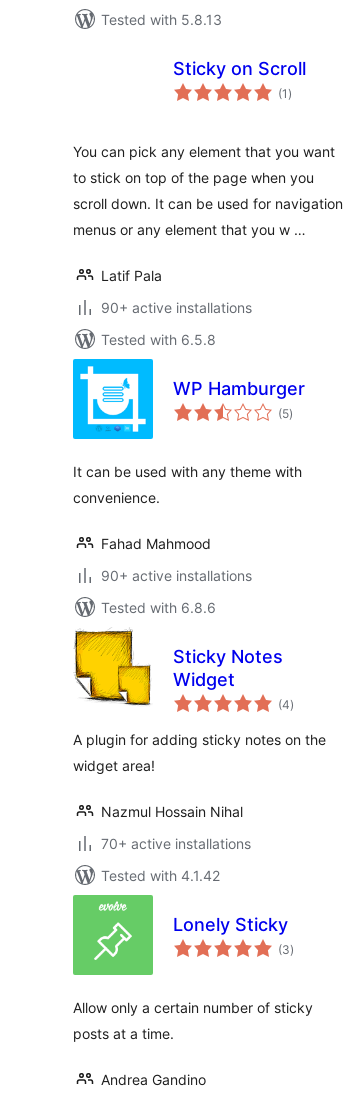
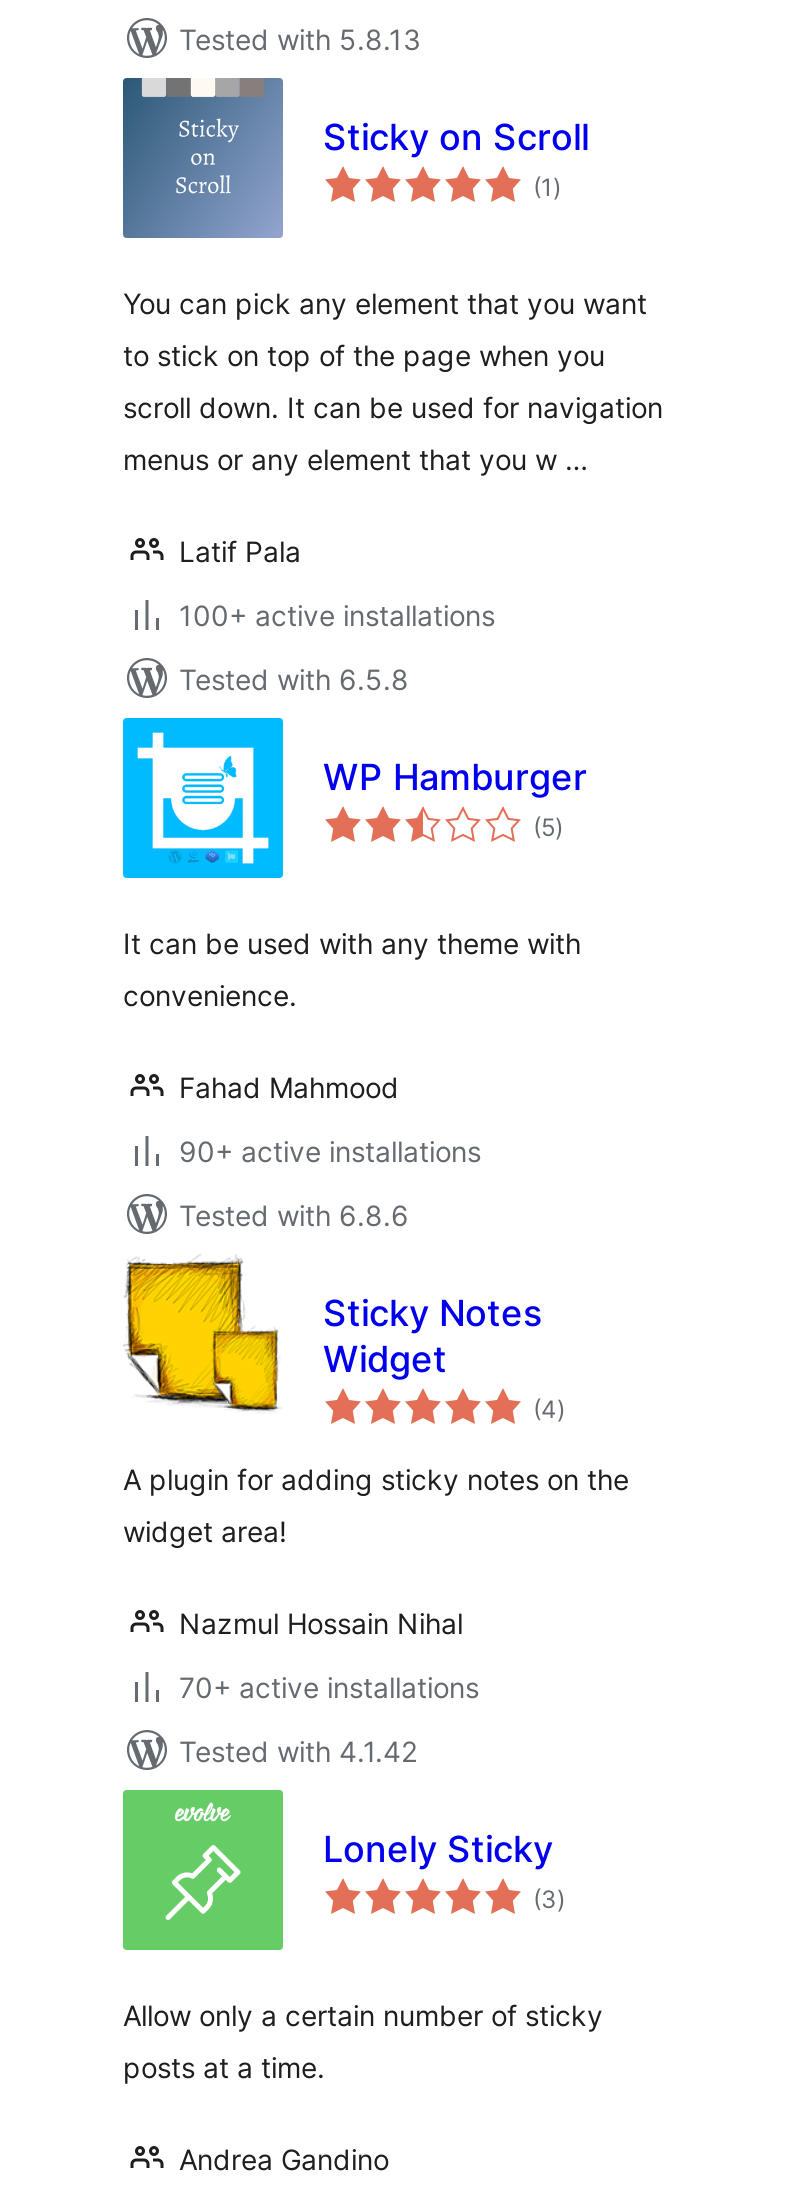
+ [image]

- 90+ active installations
+ 100+ active installations
